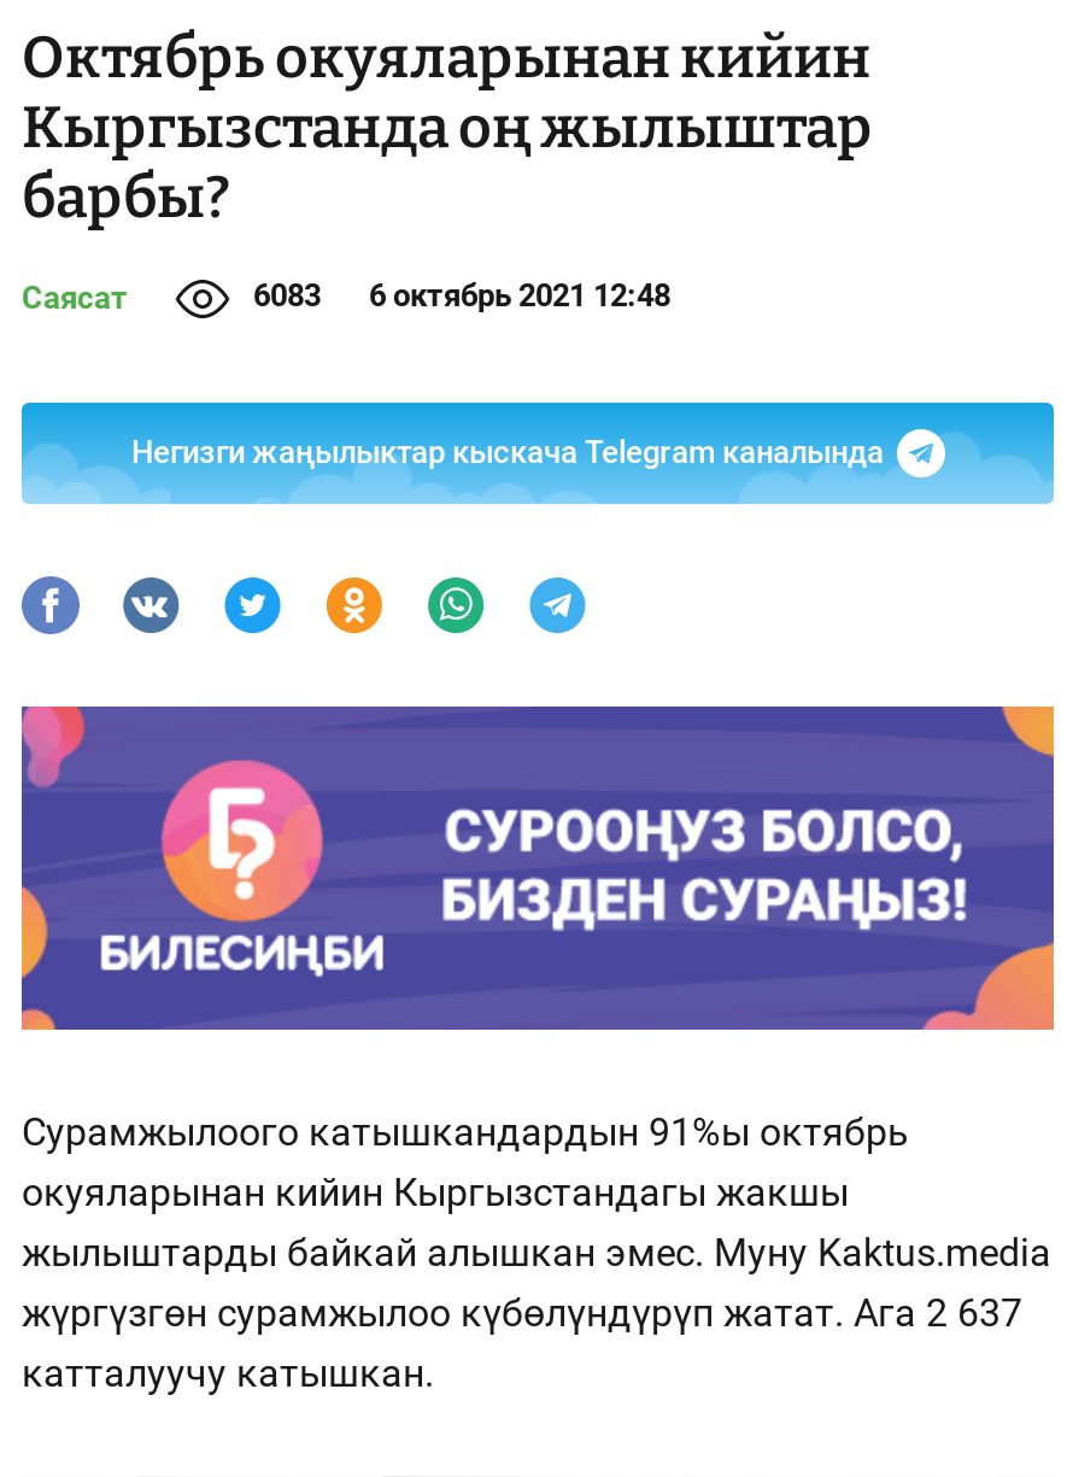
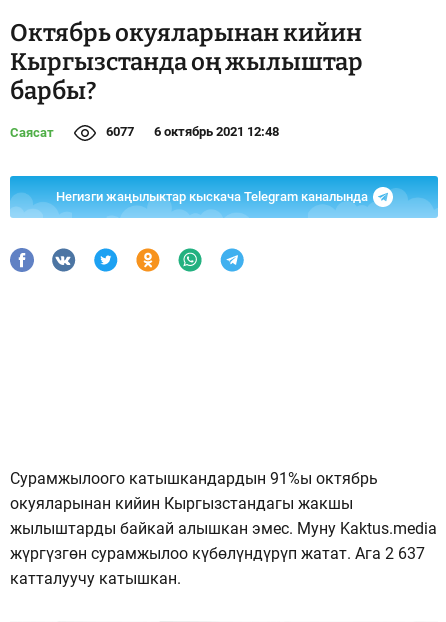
- 6083 6 октябрь 2021 12:48
+ 6077 6 октябрь 2021 12:48

- [image]
